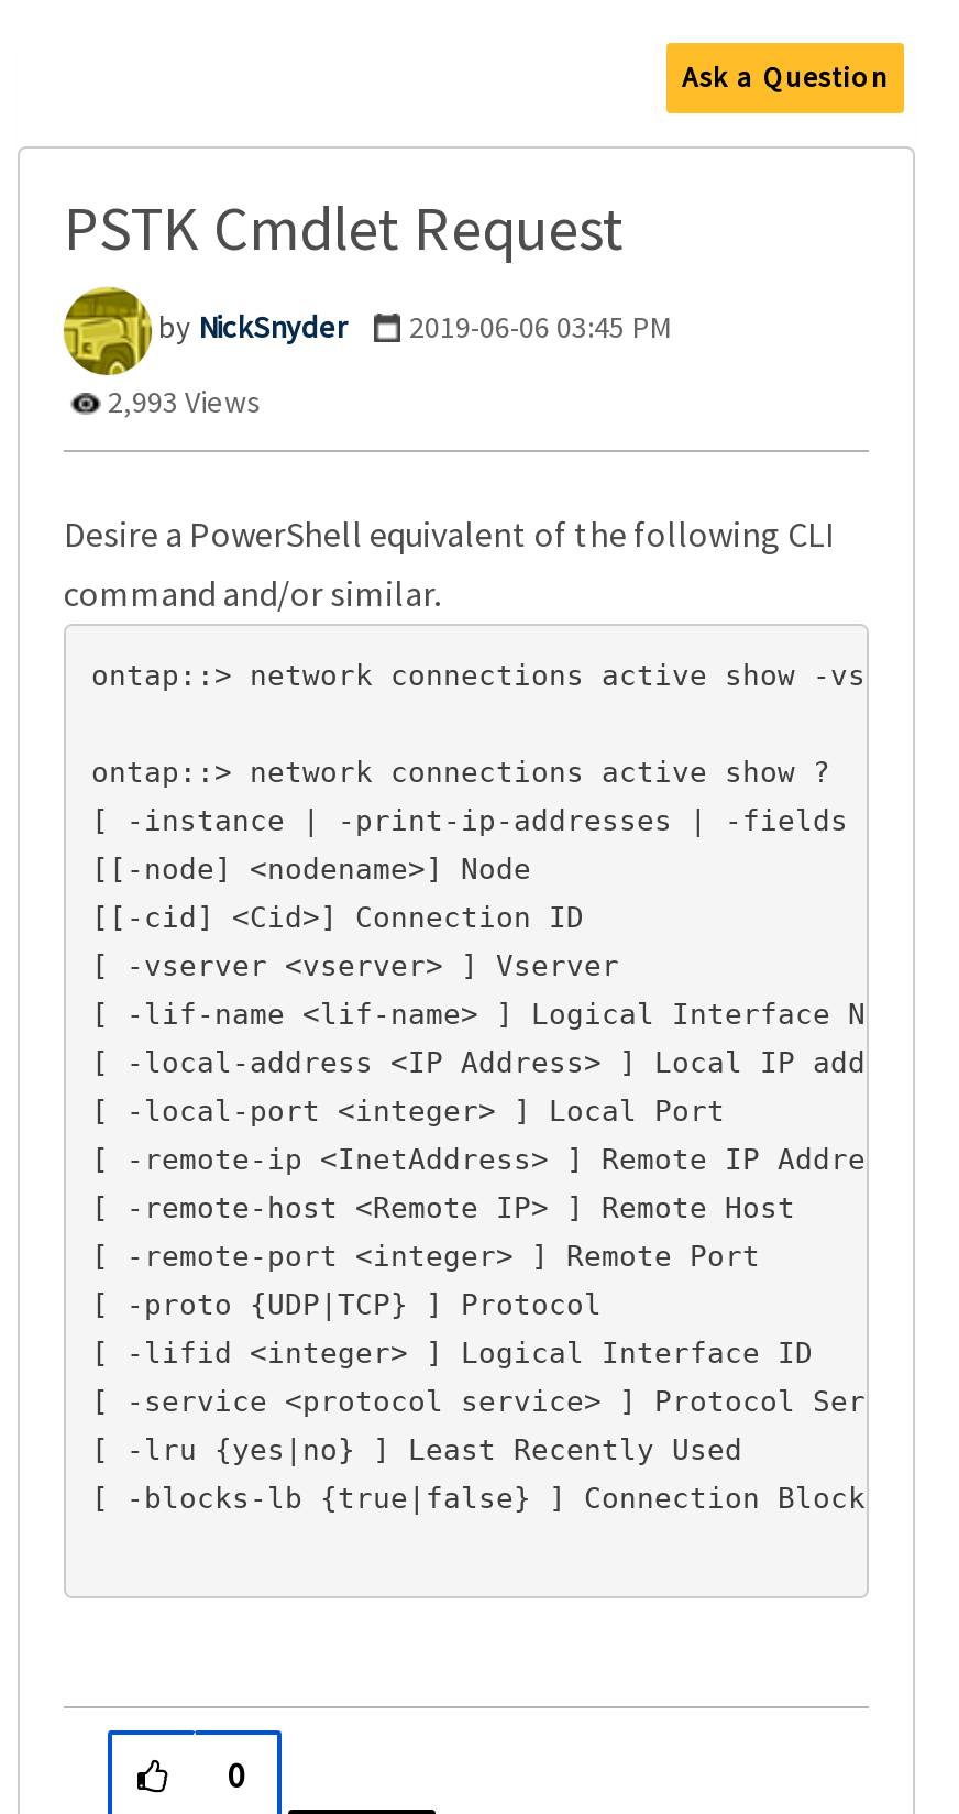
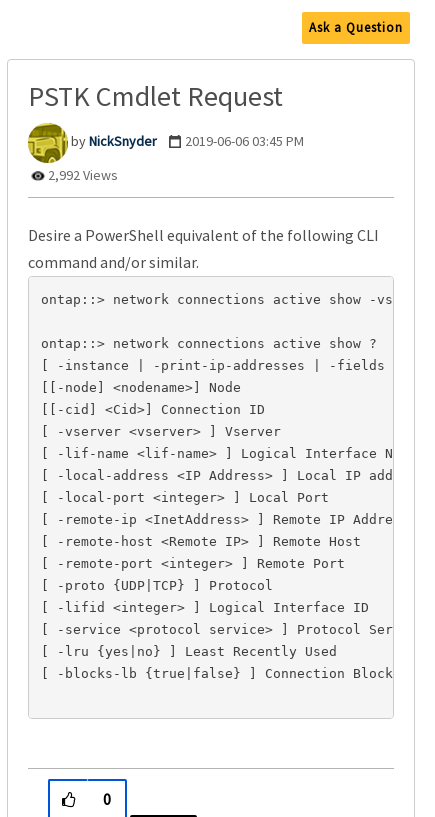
- 2,993 Views
+ 2,992 Views
